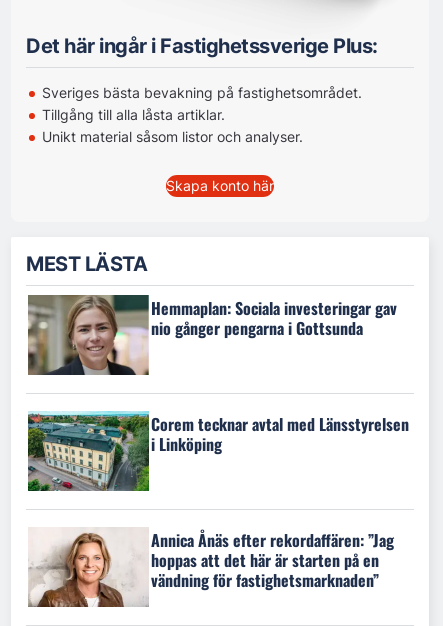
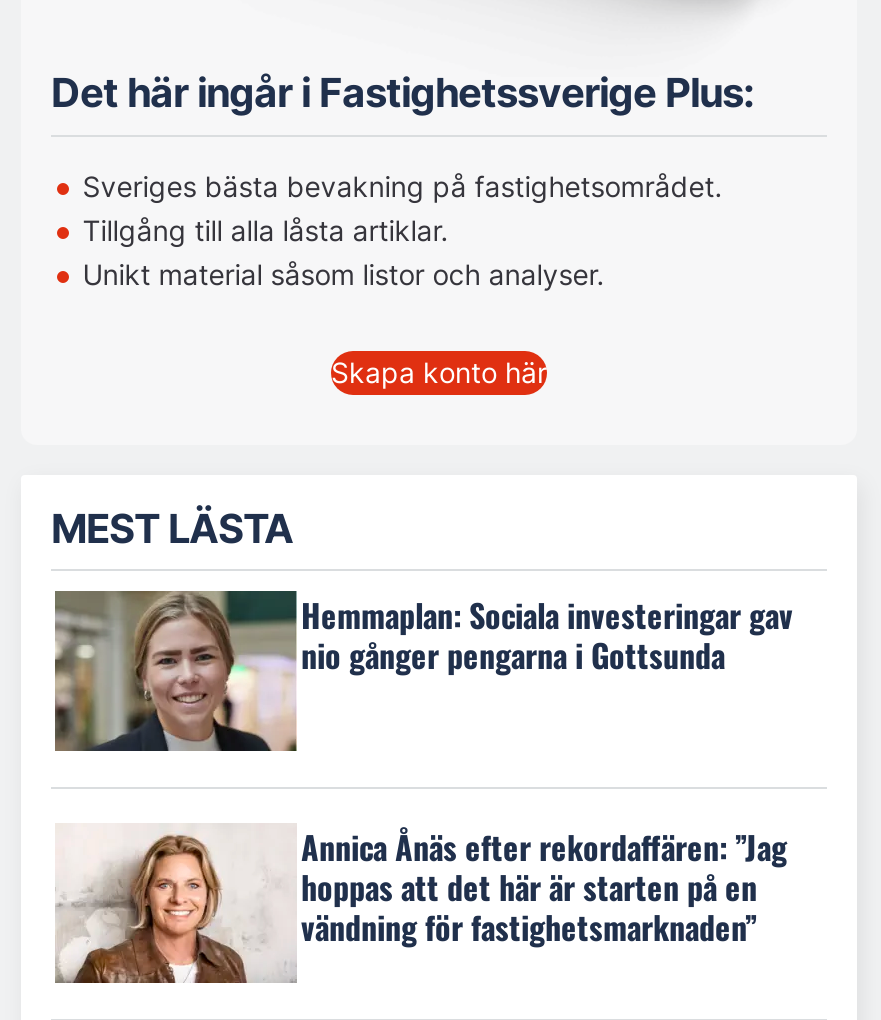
- [image]
- Corem tecknar avtal med Länsstyrelsen
- i Linköping
